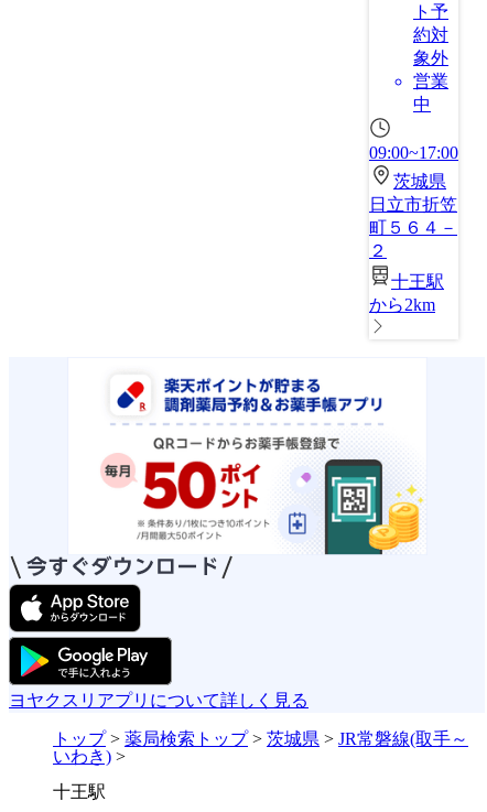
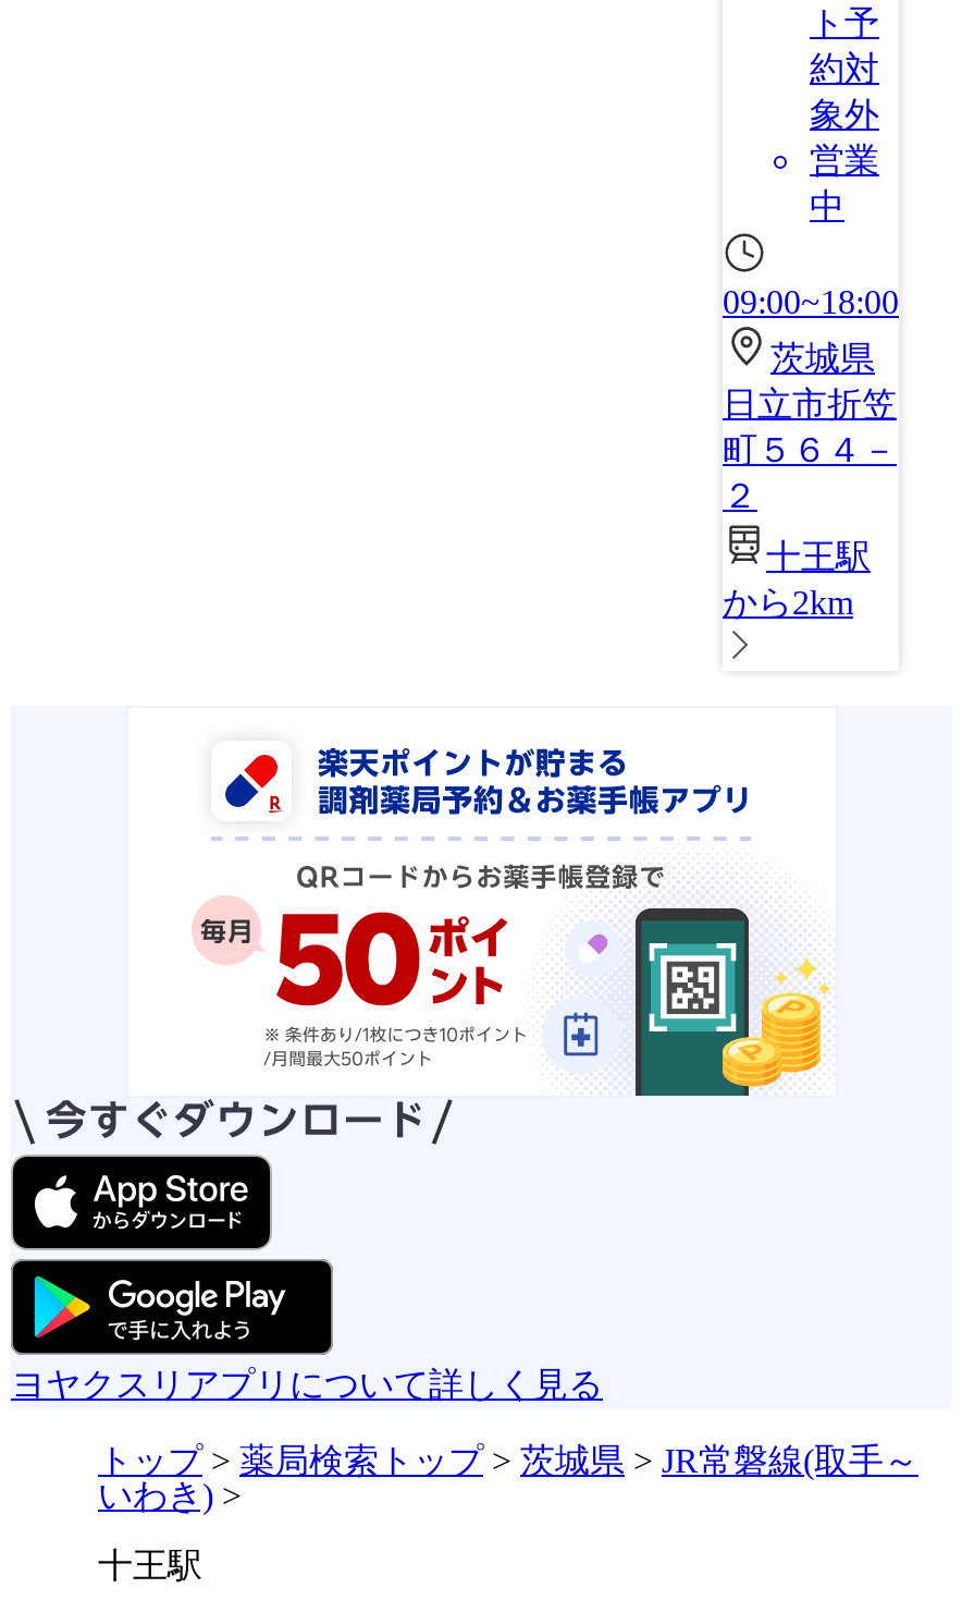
- 09:00~17:00
+ 09:00~18:00
